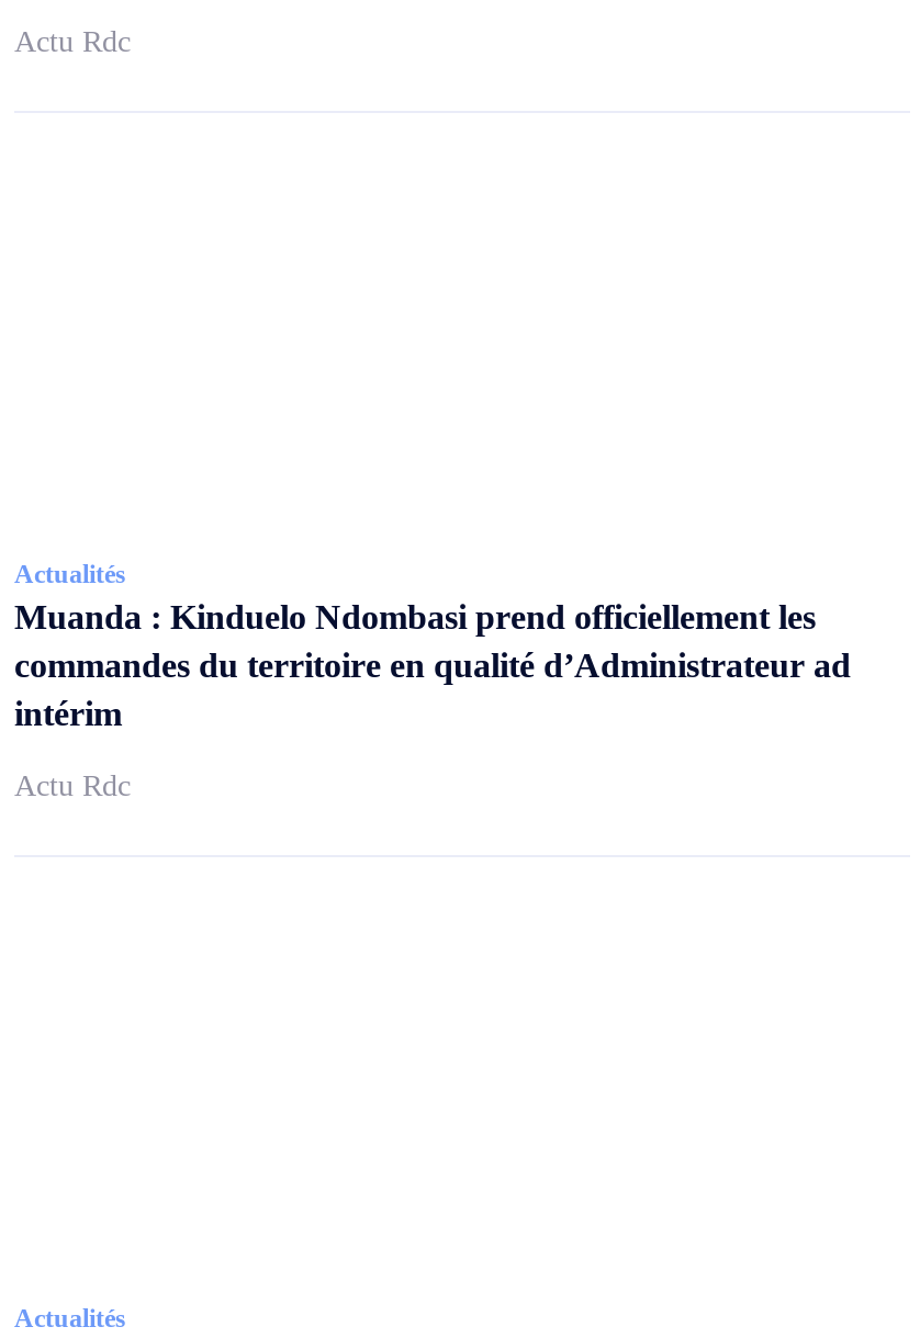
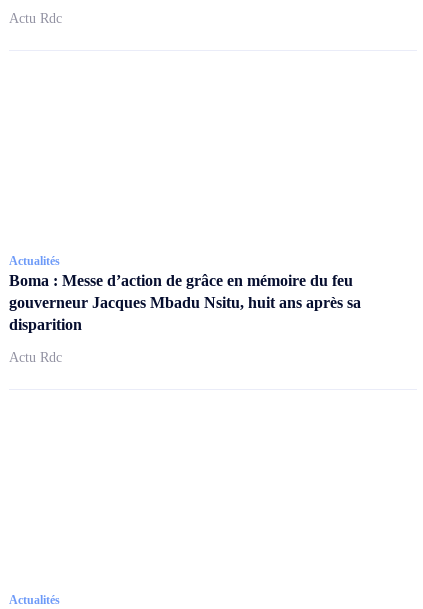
- Muanda : Kinduelo Ndombasi prend officiellement les
- commandes du territoire en qualité d’Administrateur ad
- intérim
+ Boma : Messe d’action de grâce en mémoire du feu
+ gouverneur Jacques Mbadu Nsitu, huit ans après sa
+ disparition
